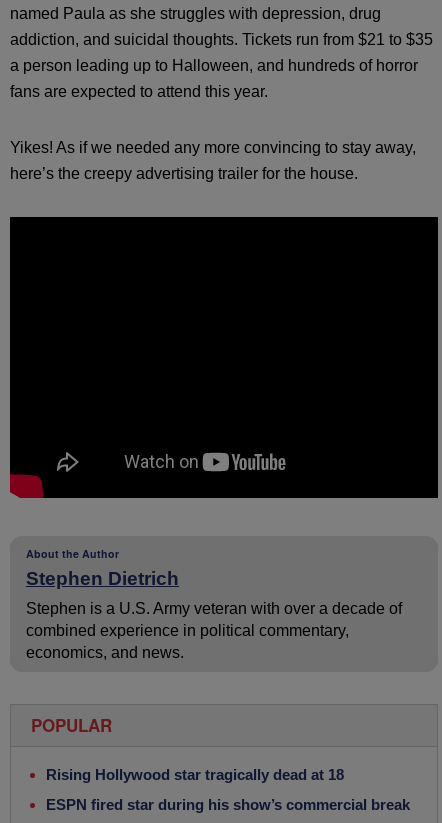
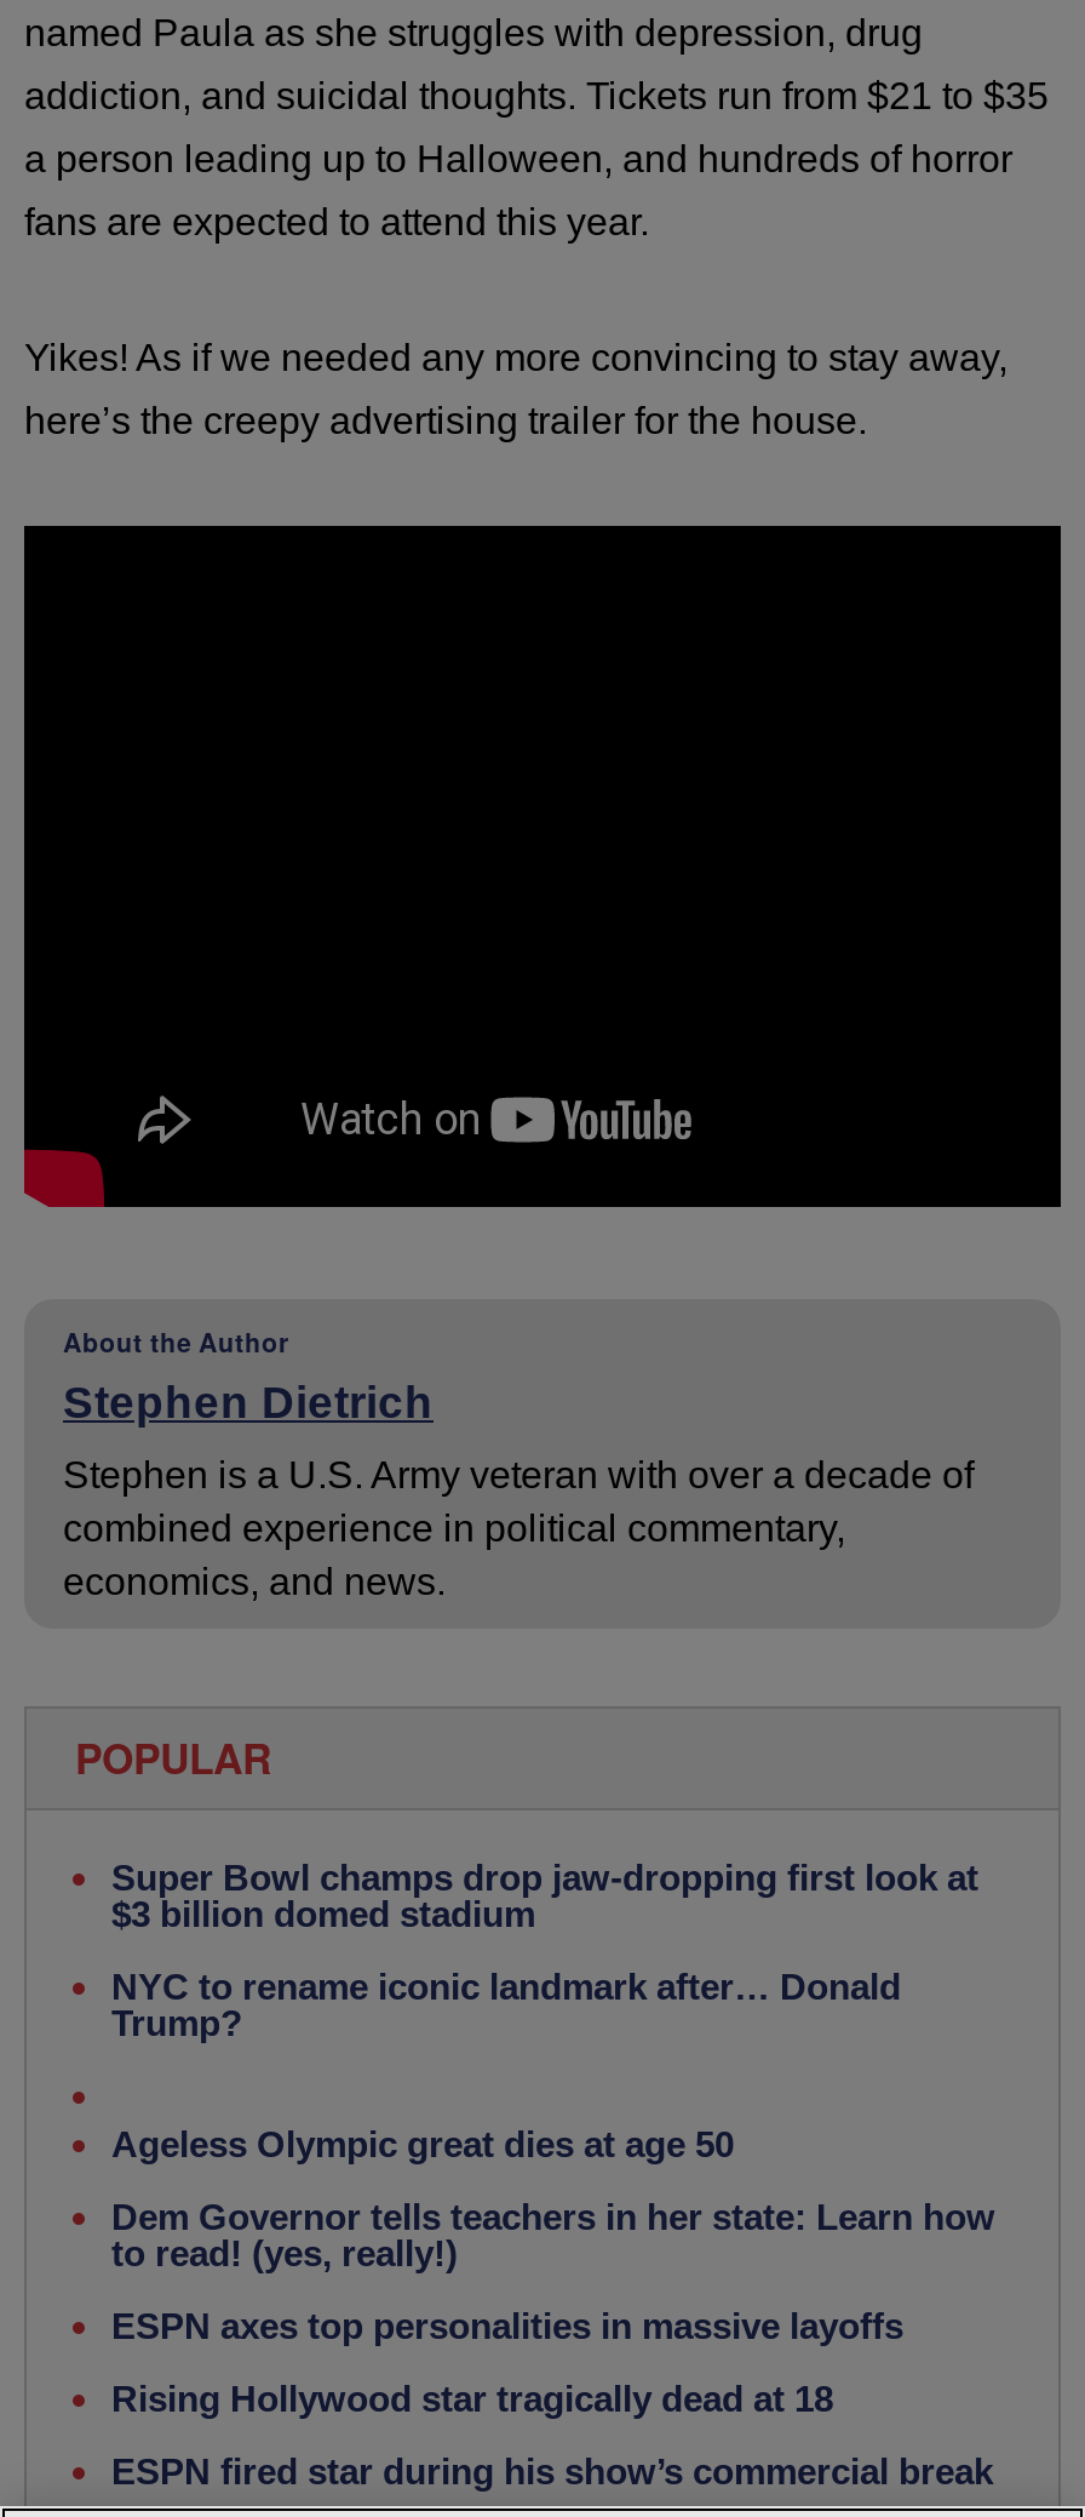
+ Super Bowl champs drop jaw-dropping first look at
+ $3 billion domed stadium
+ NYC to rename iconic landmark after… Donald
+ Trump?
+ Ageless Olympic great dies at age 50
+ Dem Governor tells teachers in her state: Learn how
+ to read! (yes, really!)
+ ESPN axes top personalities in massive layoffs
